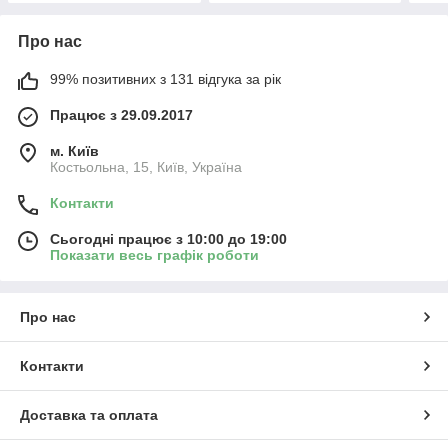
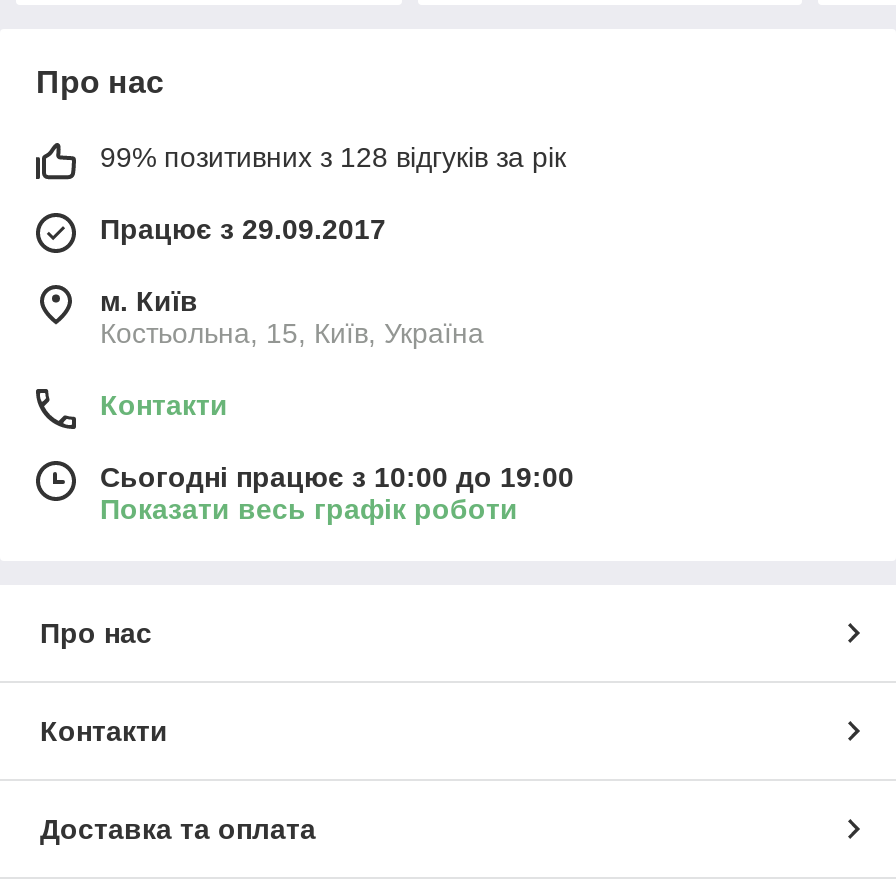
- 99% позитивних з 131 відгука за рік
+ 99% позитивних з 128 відгуків за рік
